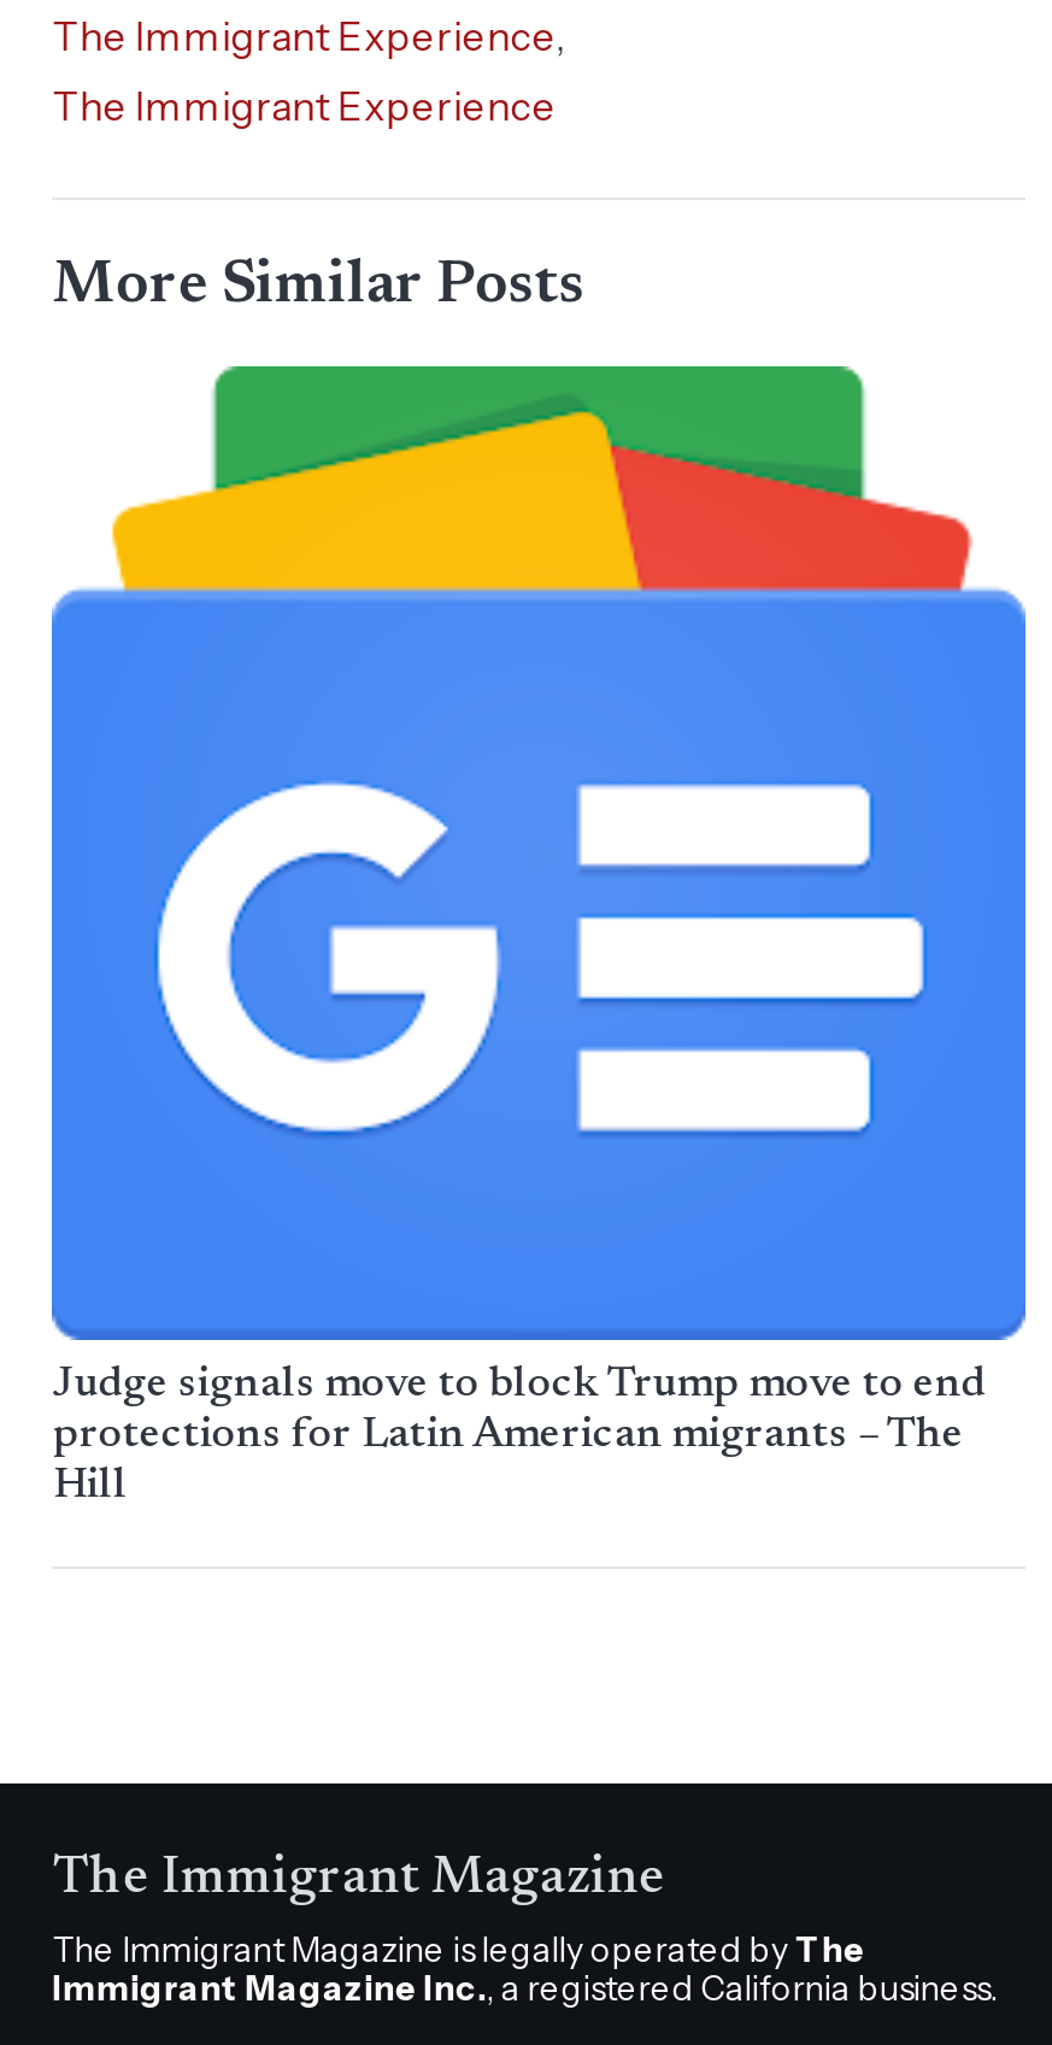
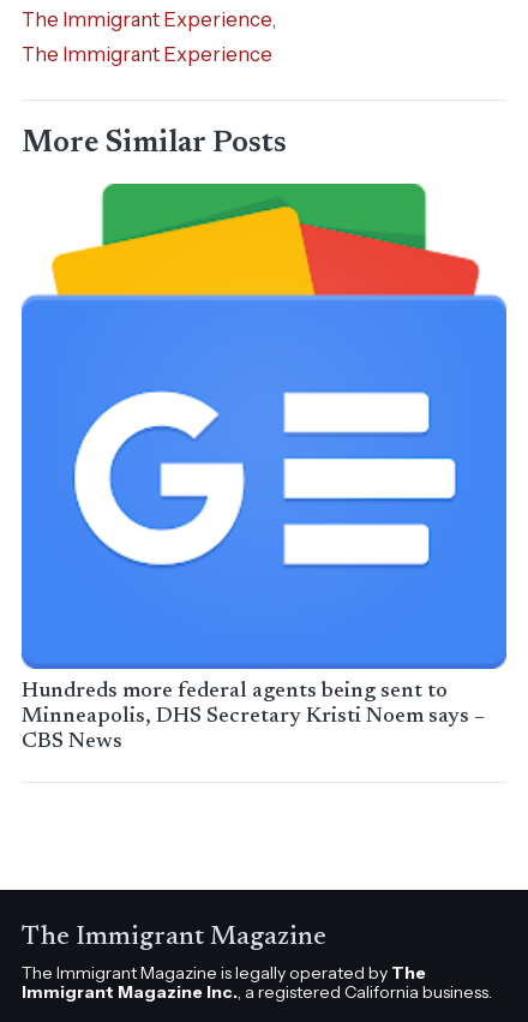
- Judge signals move to block Trump move to end
- protections for Latin American migrants – The
- Hill
+ Hundreds more federal agents being sent to
+ Minneapolis, DHS Secretary Kristi Noem says –
+ CBS News
